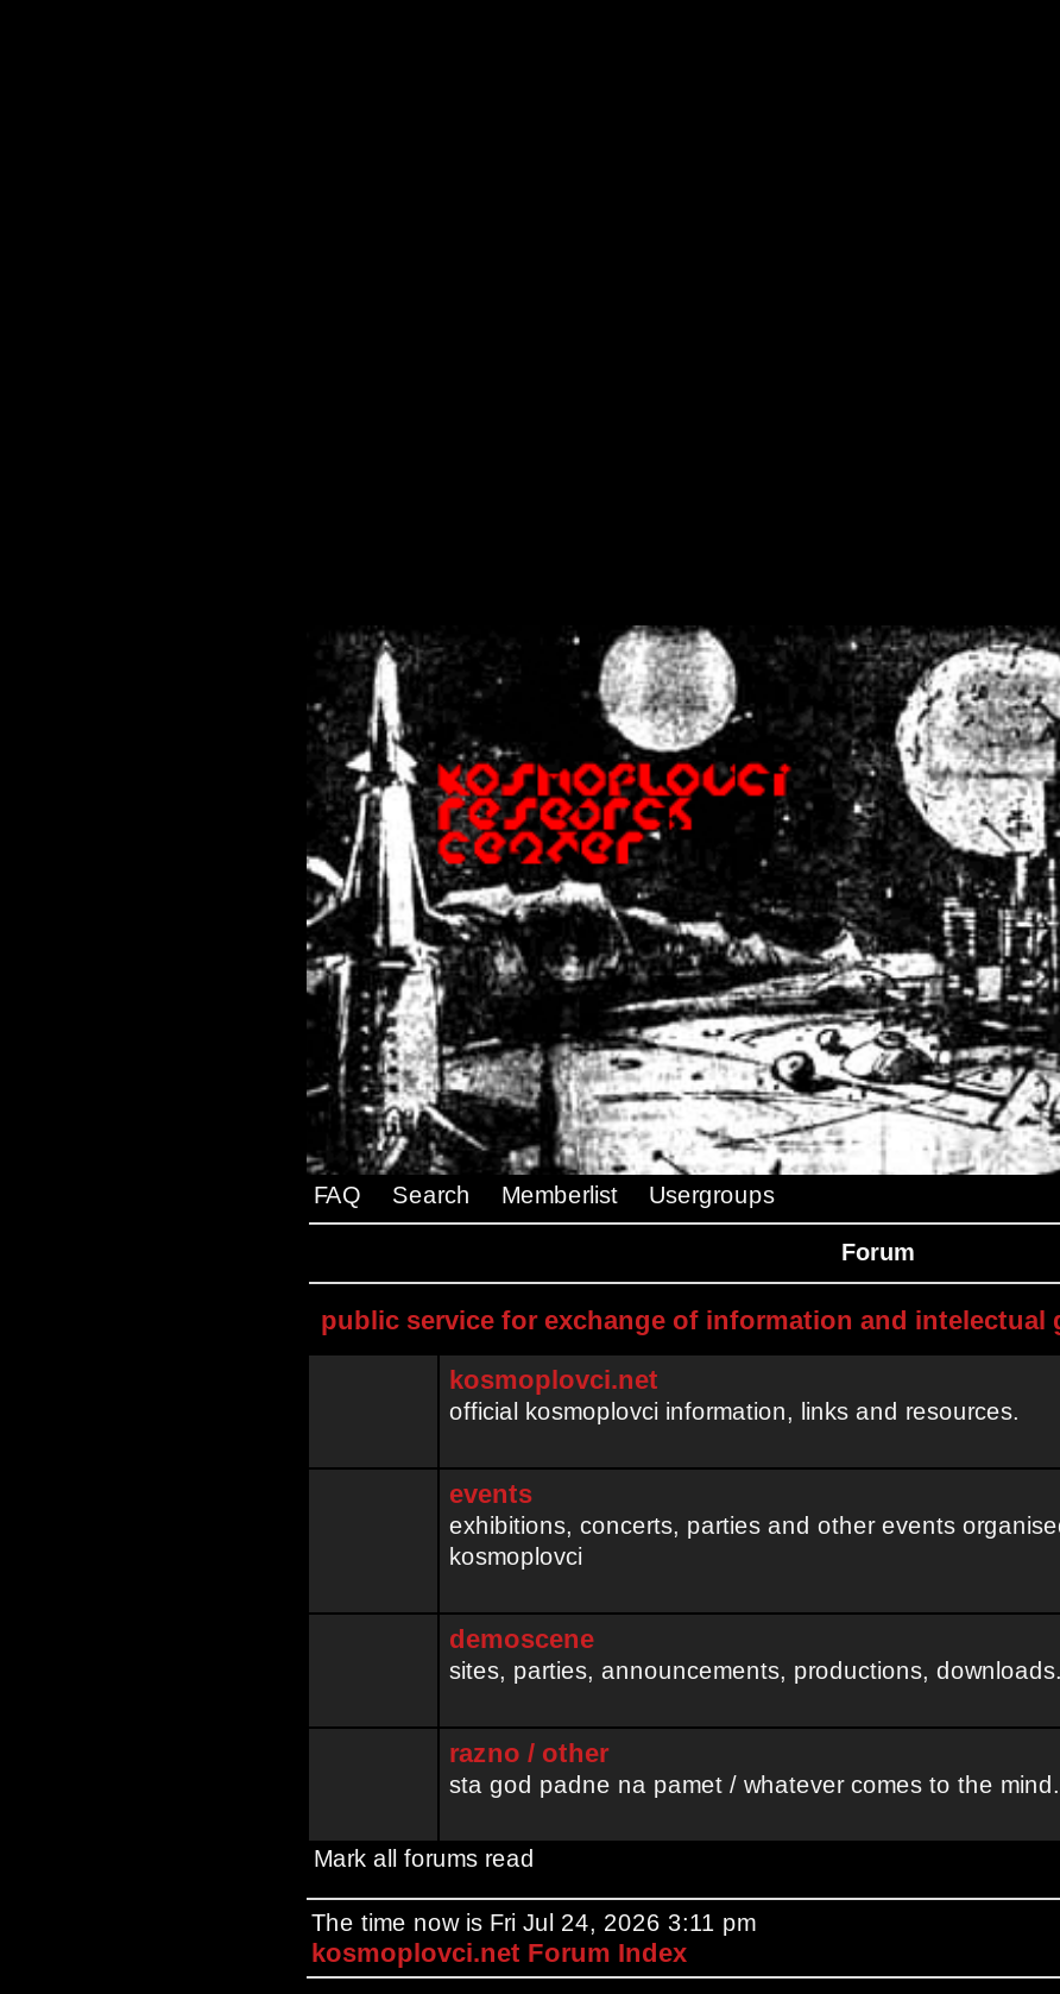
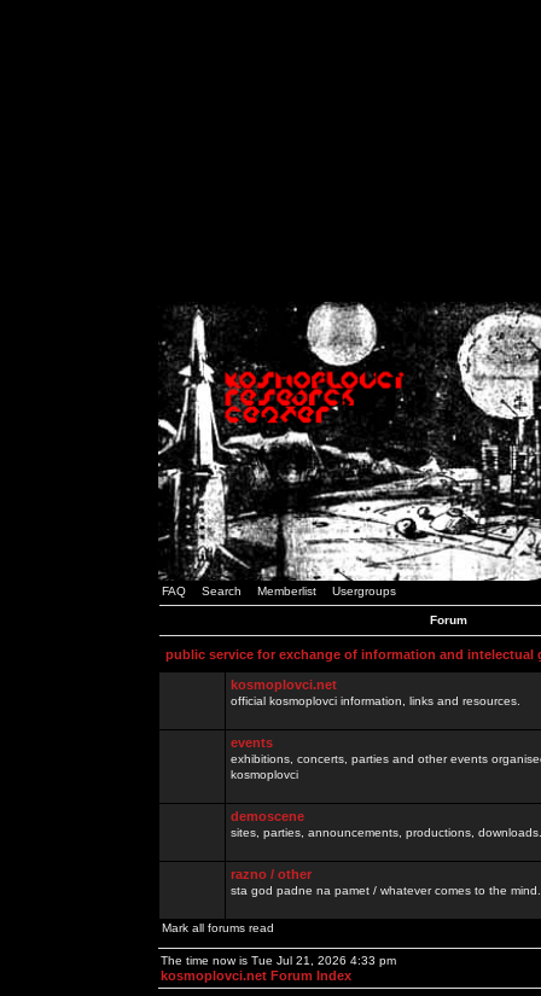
- The time now is Fri Jul 24, 2026 3:11 pm
+ The time now is Tue Jul 21, 2026 4:33 pm
